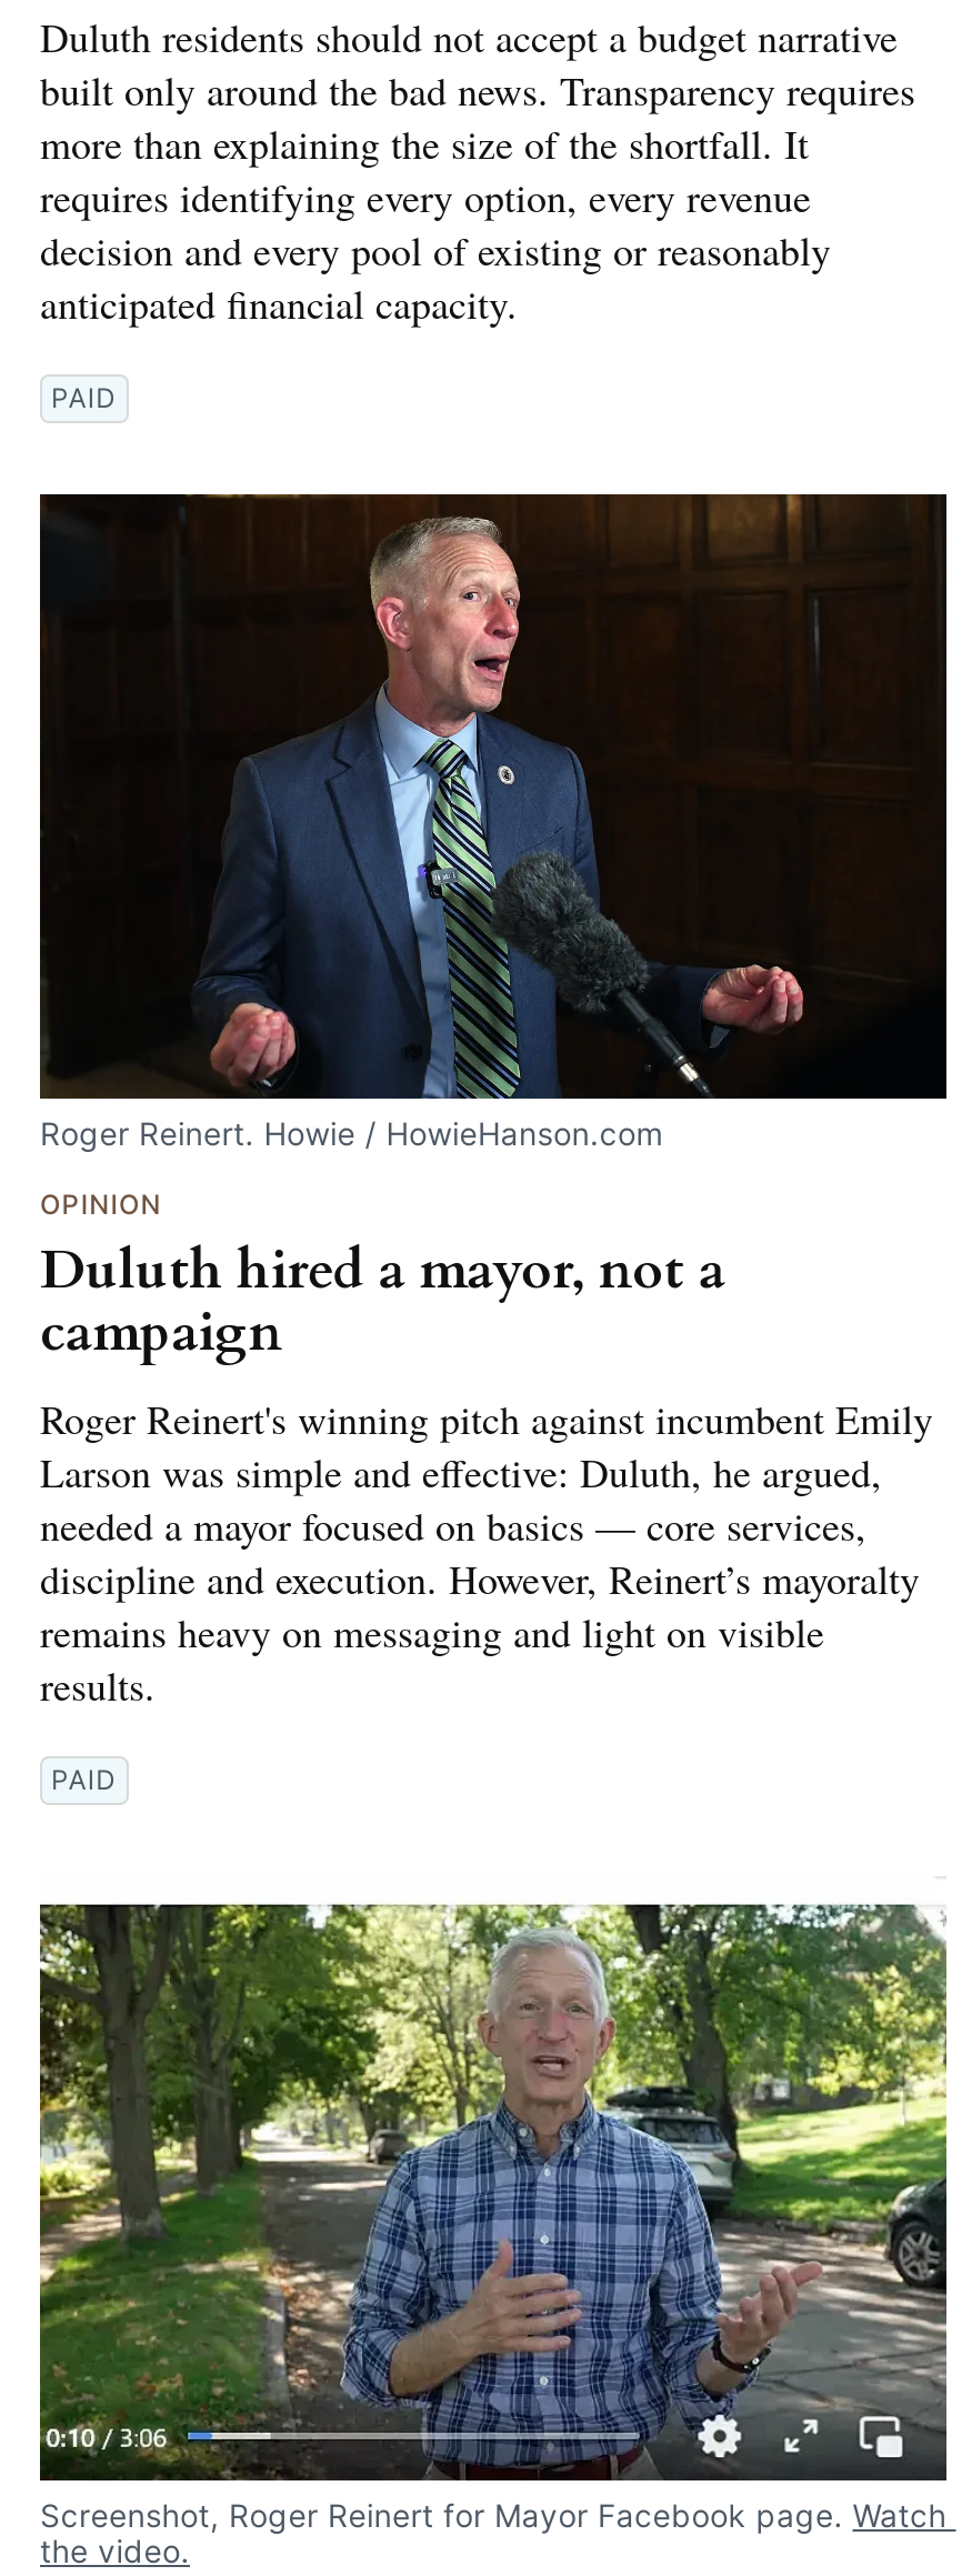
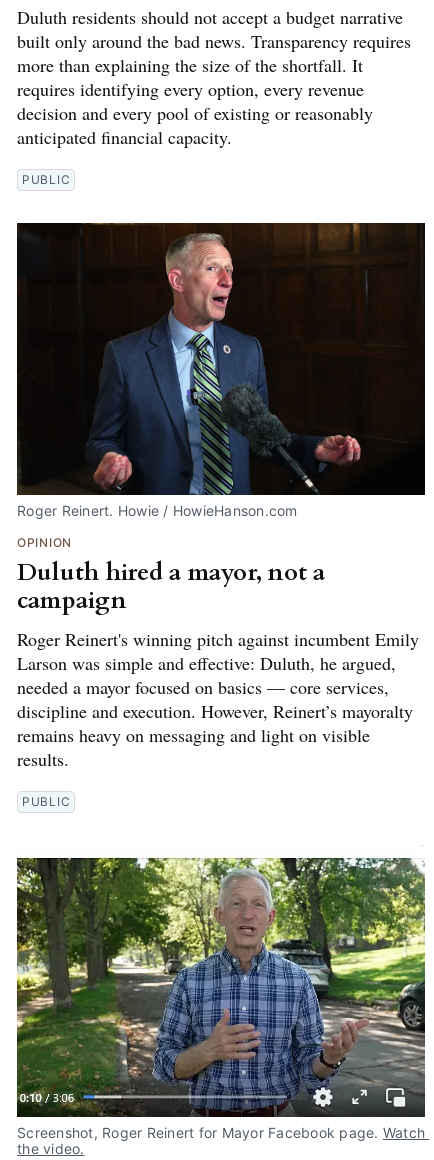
- PAID
+ PUBLIC

- PAID
+ PUBLIC
